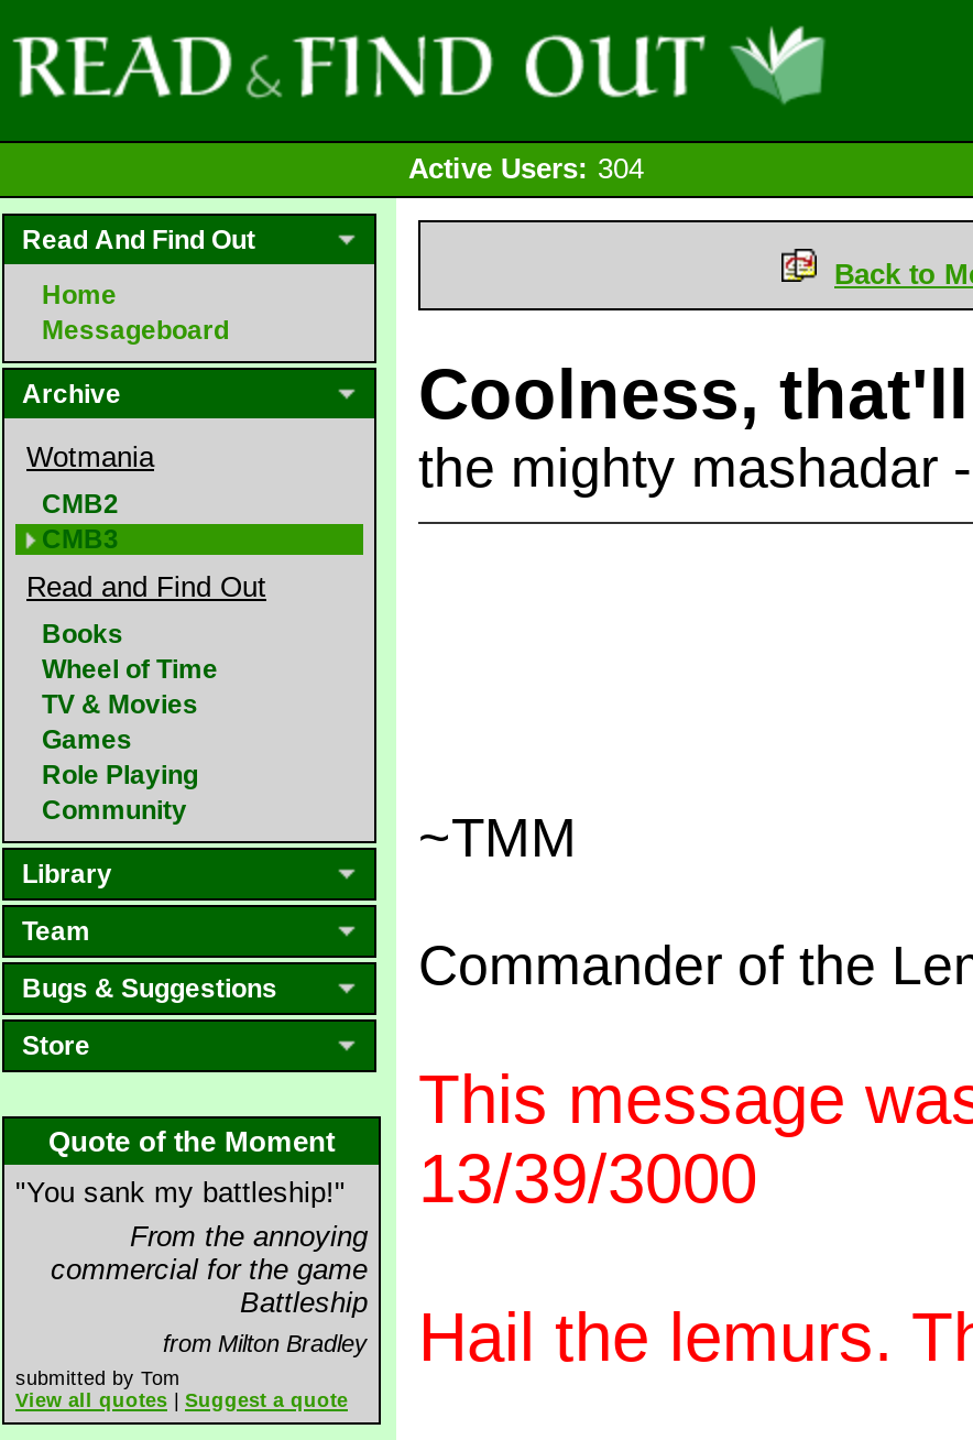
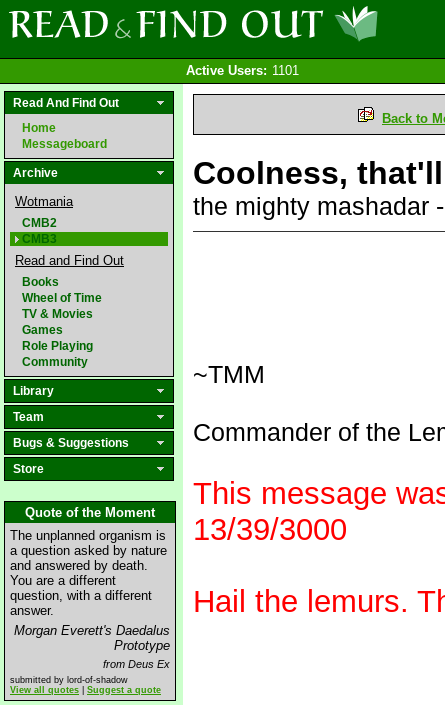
- Active Users: 304
+ Active Users: 1101

- "You sank my battleship!"
- From the annoying
- commercial for the game
- Battleship
- from Milton Bradley
- submitted by Tom
+ The unplanned organism is
+ a question asked by nature
+ and answered by death.
+ You are a different
+ question, with a different
+ answer.
+ Morgan Everett's Daedalus
+ Prototype
+ from Deus Ex
+ submitted by lord-of-shadow
